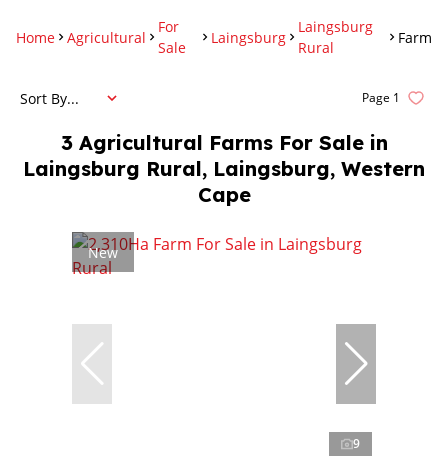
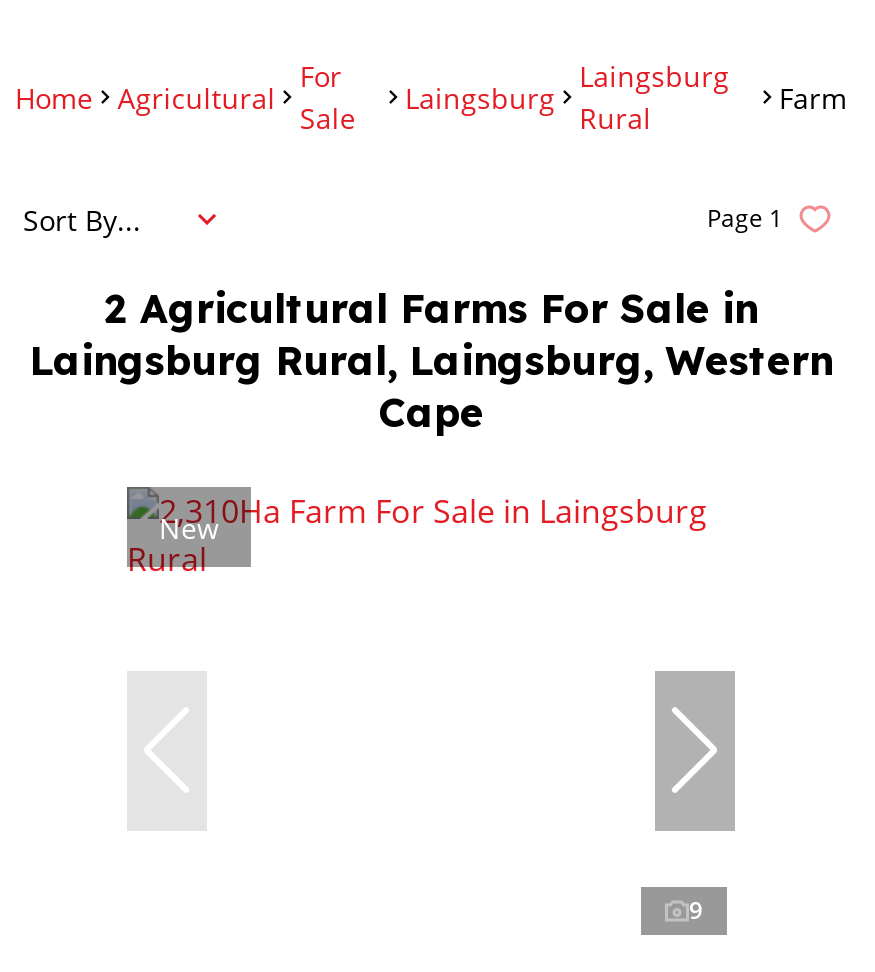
- 3 Agricultural Farms For Sale in
+ 2 Agricultural Farms For Sale in
